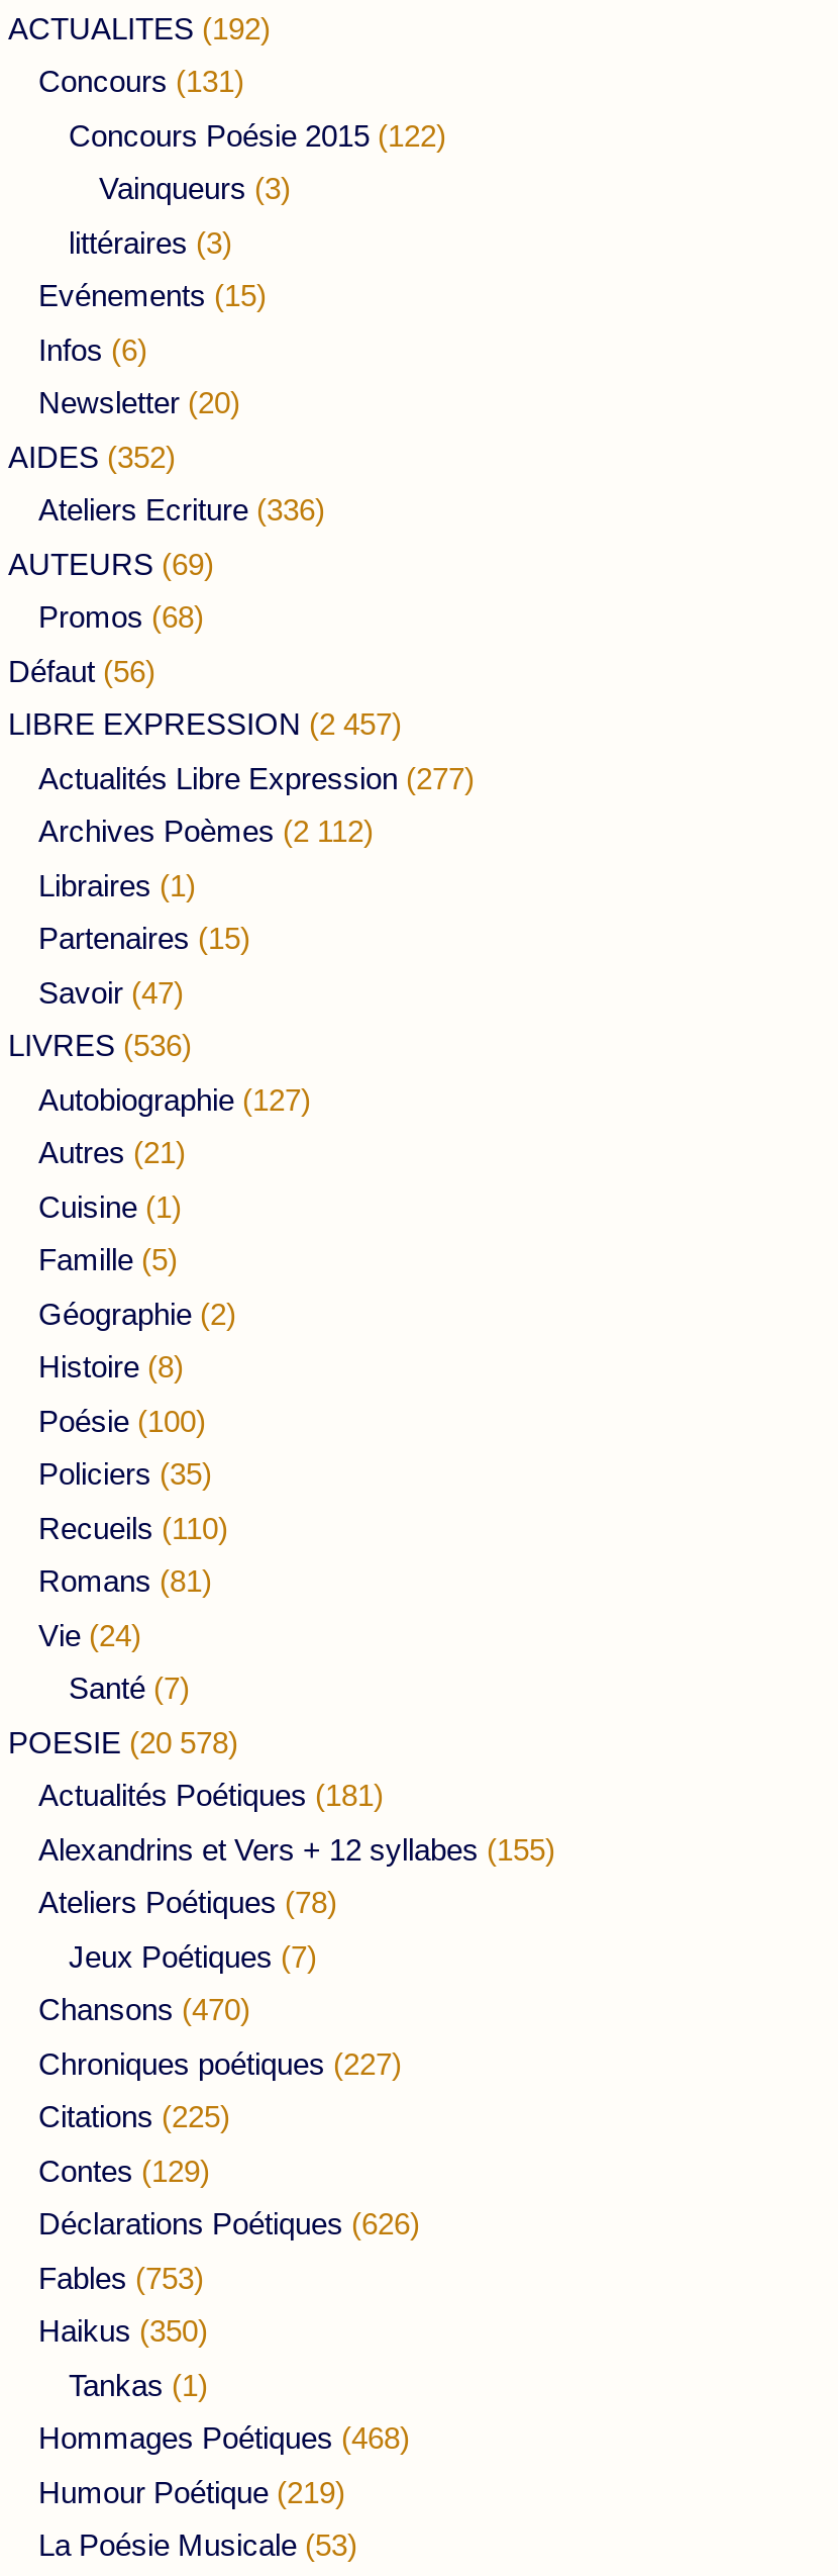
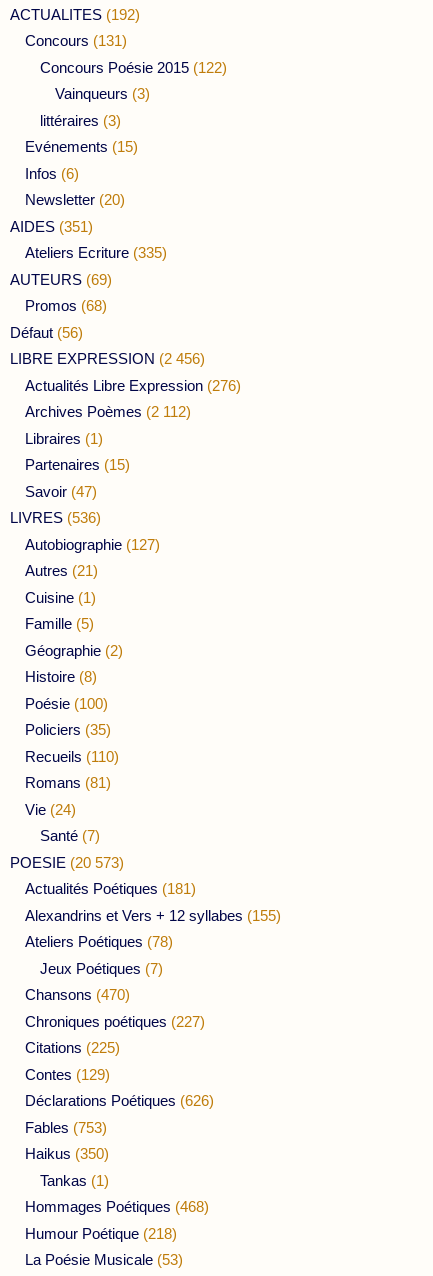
- AIDES (352)
+ AIDES (351)

- Ateliers Ecriture (336)
+ Ateliers Ecriture (335)

- LIBRE EXPRESSION (2 457)
+ LIBRE EXPRESSION (2 456)

- Actualités Libre Expression (277)
+ Actualités Libre Expression (276)

- POESIE (20 578)
+ POESIE (20 573)

- Humour Poétique (219)
+ Humour Poétique (218)
